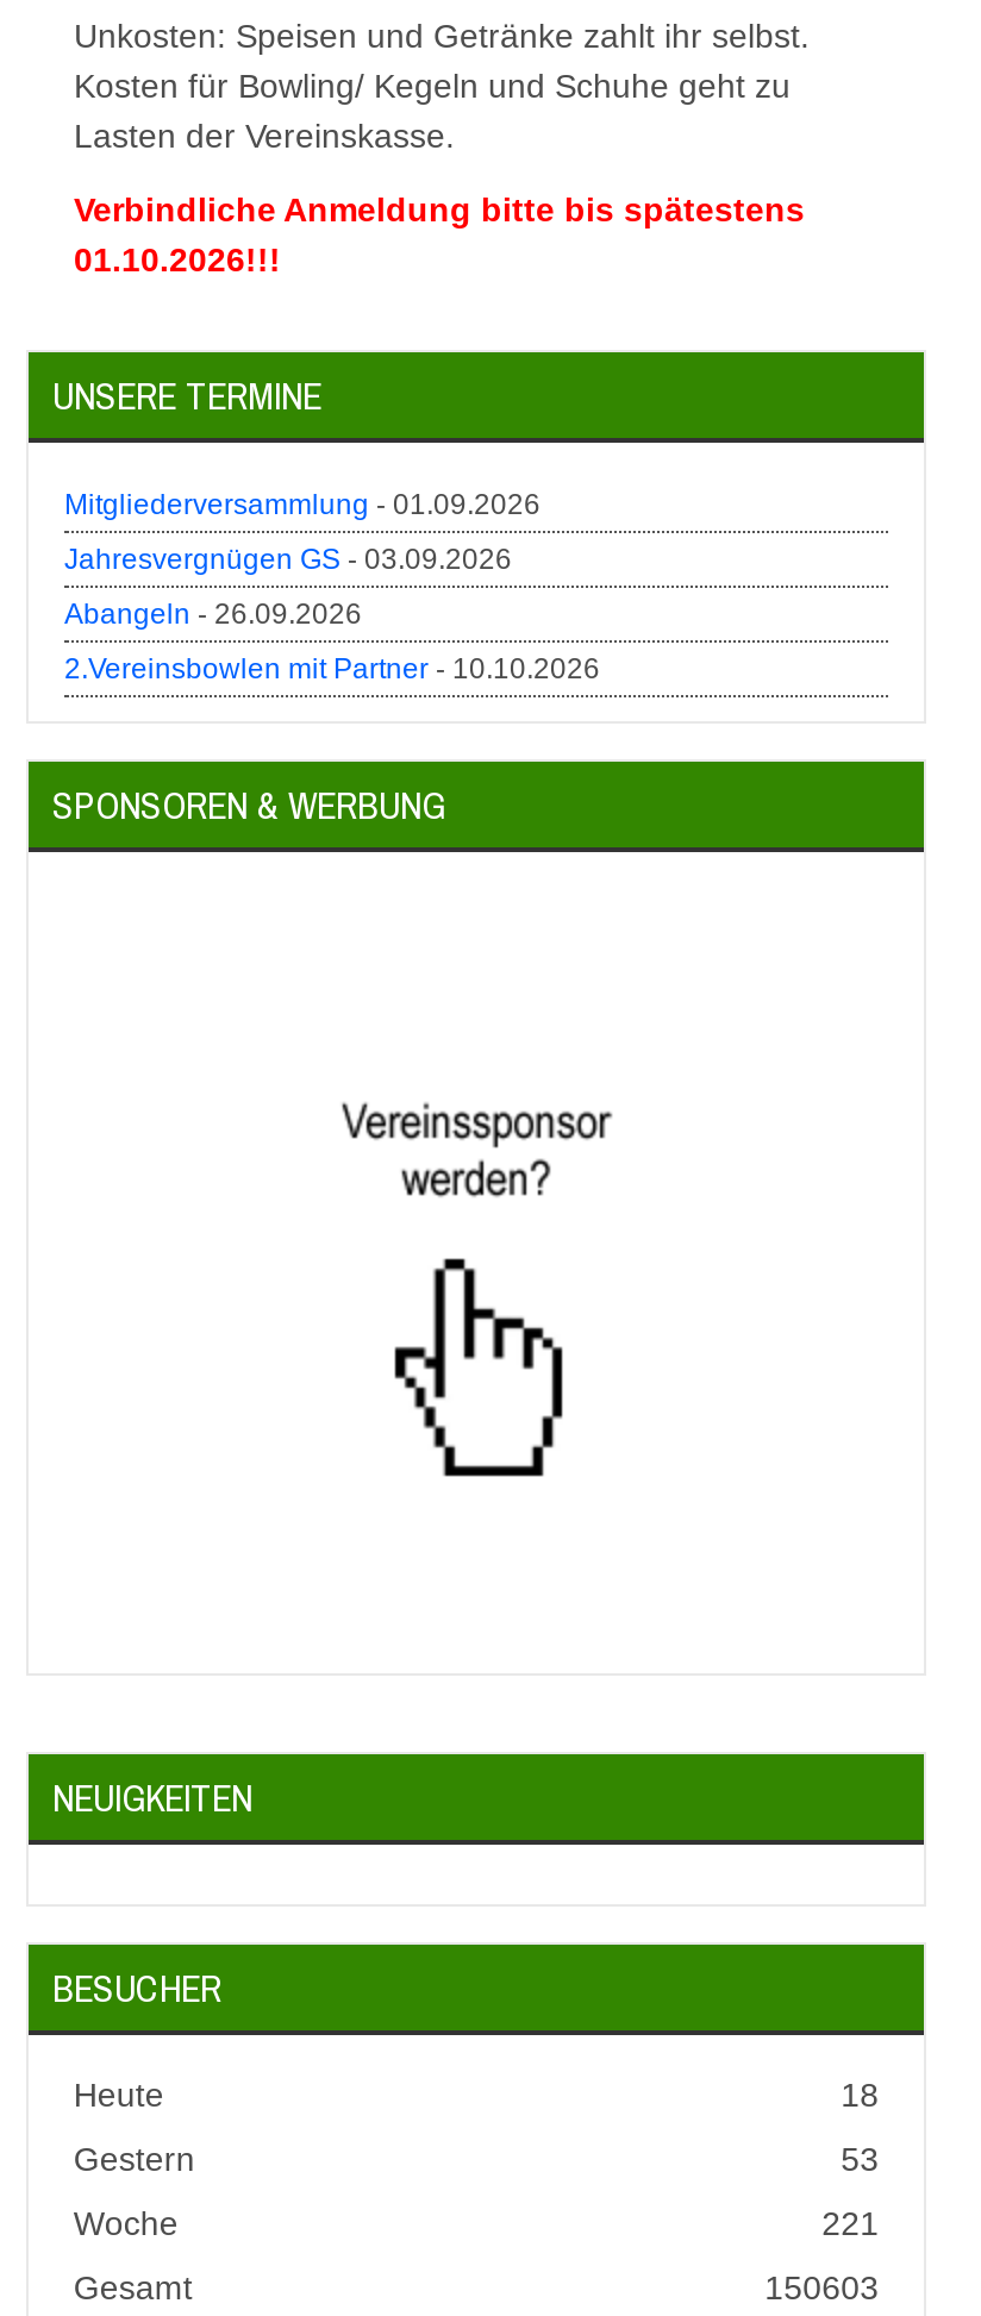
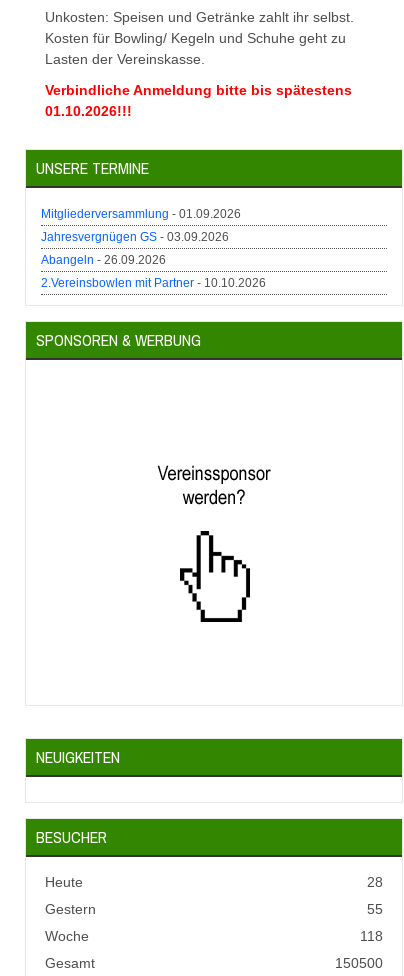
- 18
+ 28

- 53
+ 55

- 221
+ 118

- 150603
+ 150500
